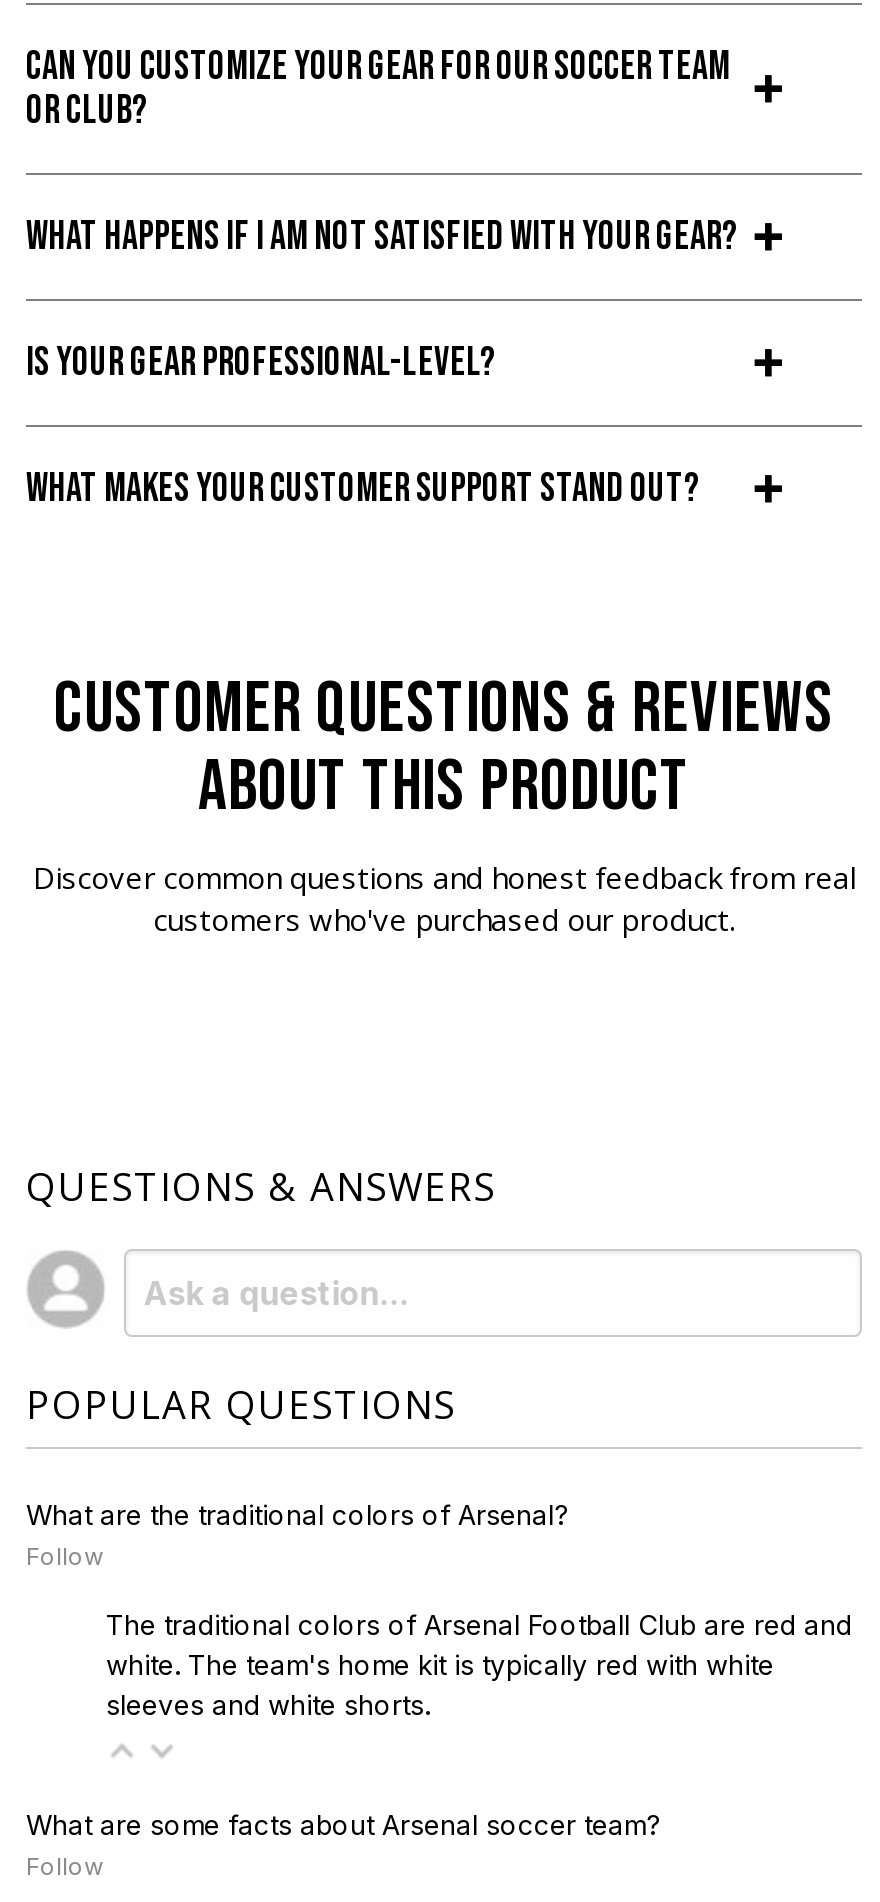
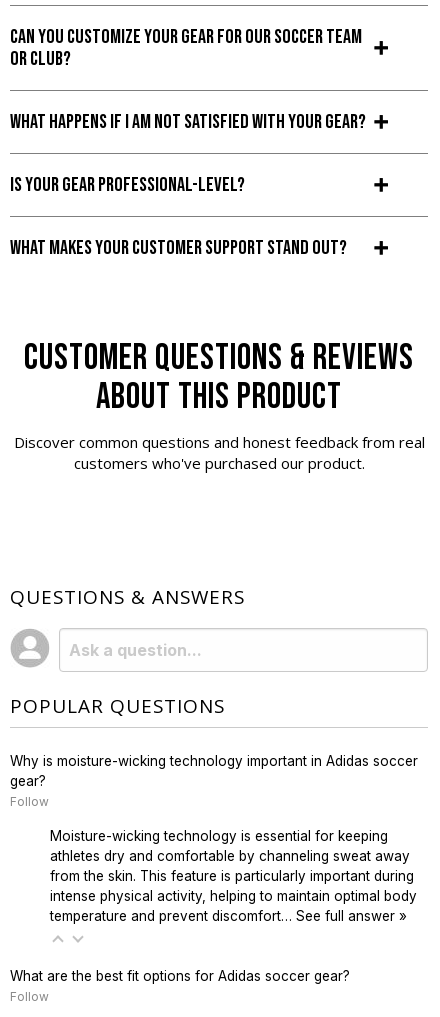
- What are the traditional colors of Arsenal?
+ Why is moisture-wicking technology important in Adidas soccer
+ gear?

- The traditional colors of Arsenal Football Club are red and
- white. The team's home kit is typically red with white
- sleeves and white shorts.
+ Moisture-wicking technology is essential for keeping
+ athletes dry and comfortable by channeling sweat away
+ from the skin. This feature is particularly important during
+ intense physical activity, helping to maintain optimal body
+ temperature and prevent discomfort… See full answer »

- What are some facts about Arsenal soccer team?
+ What are the best fit options for Adidas soccer gear?
